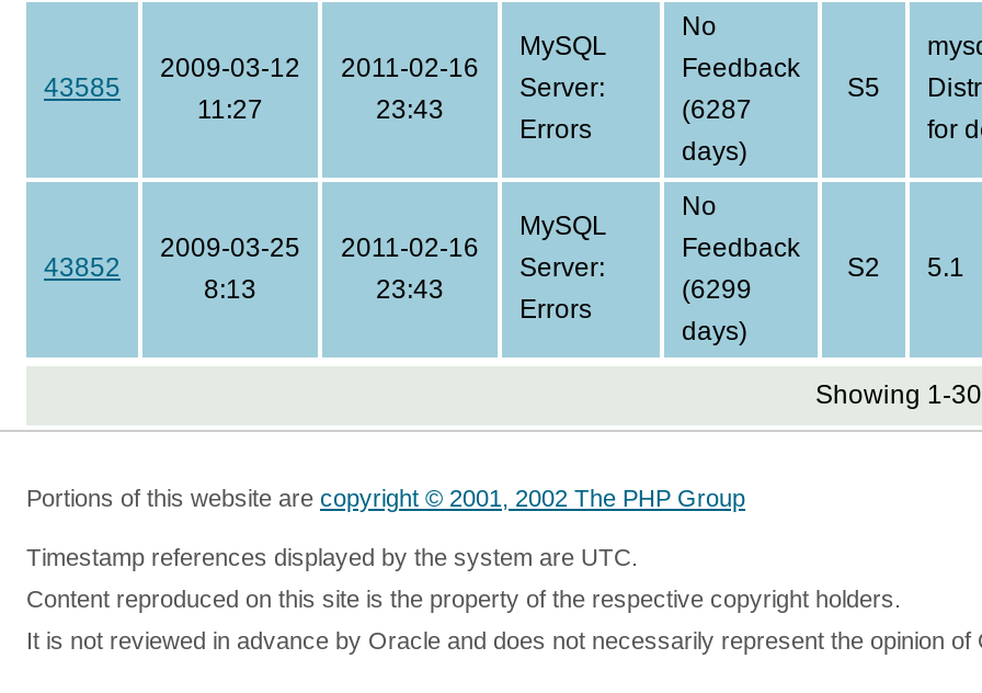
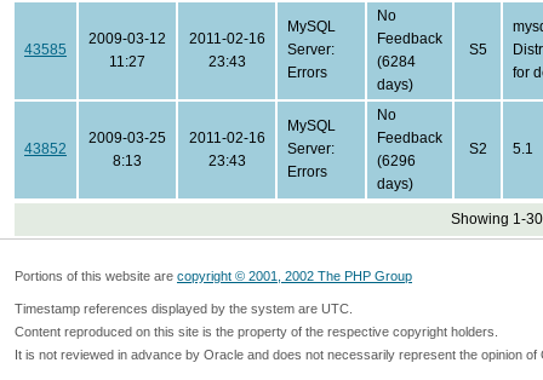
- (6287
+ (6284

- (6299
+ (6296
